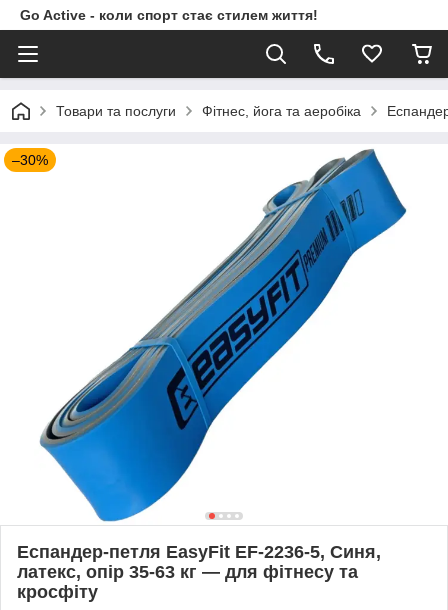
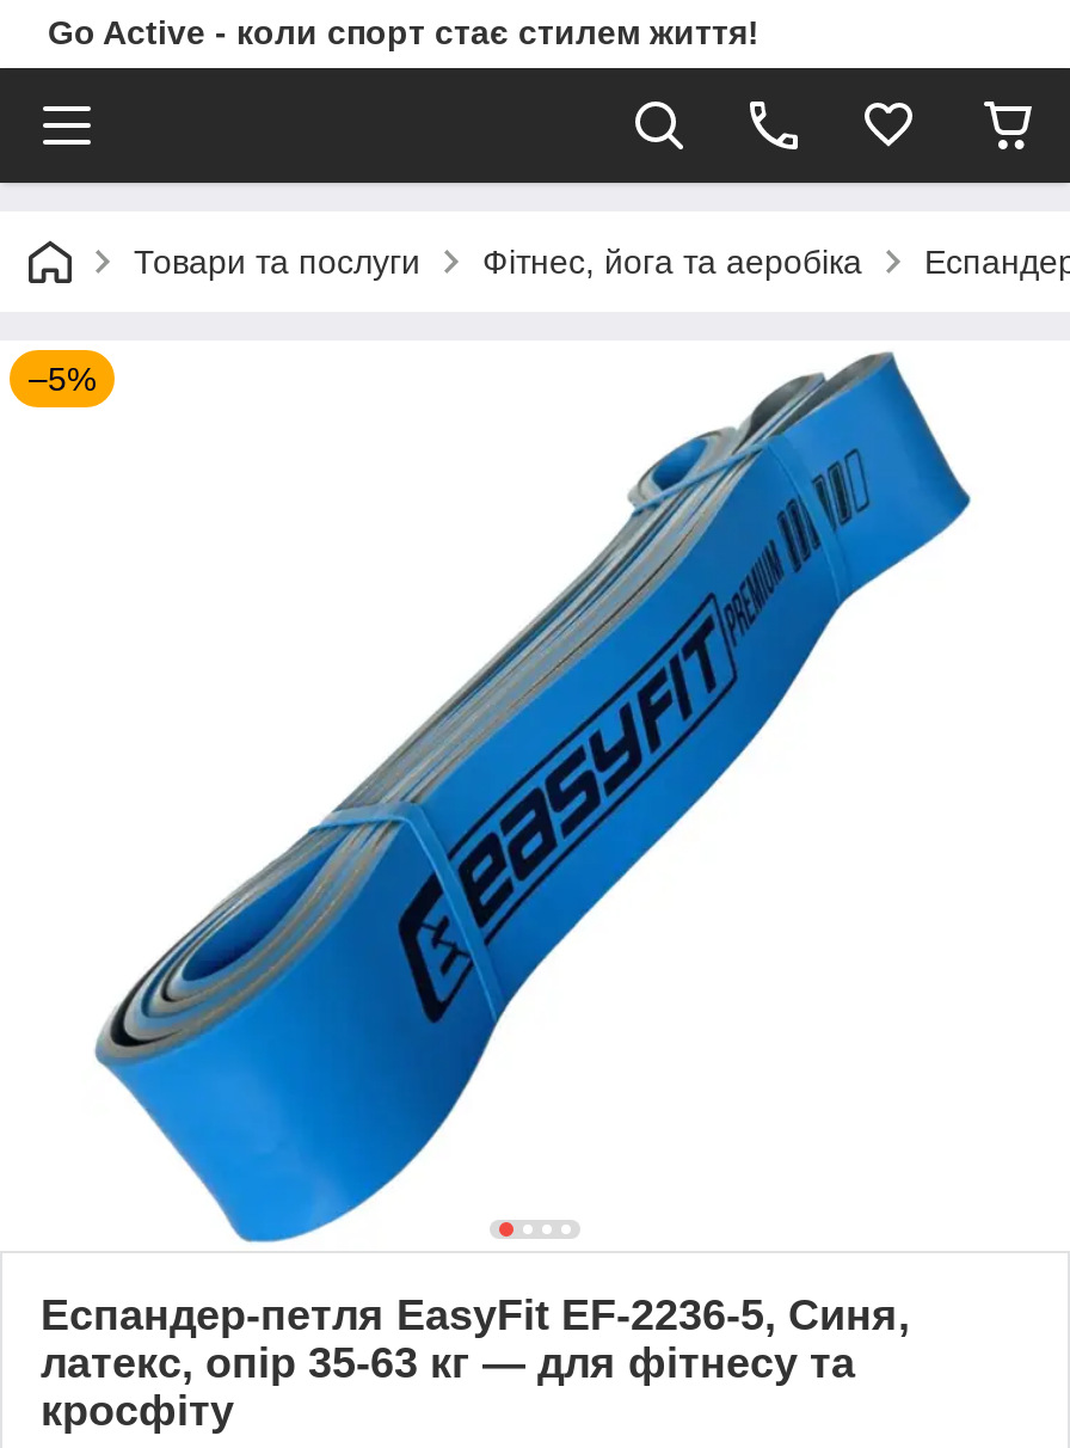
- –30%
+ –5%
